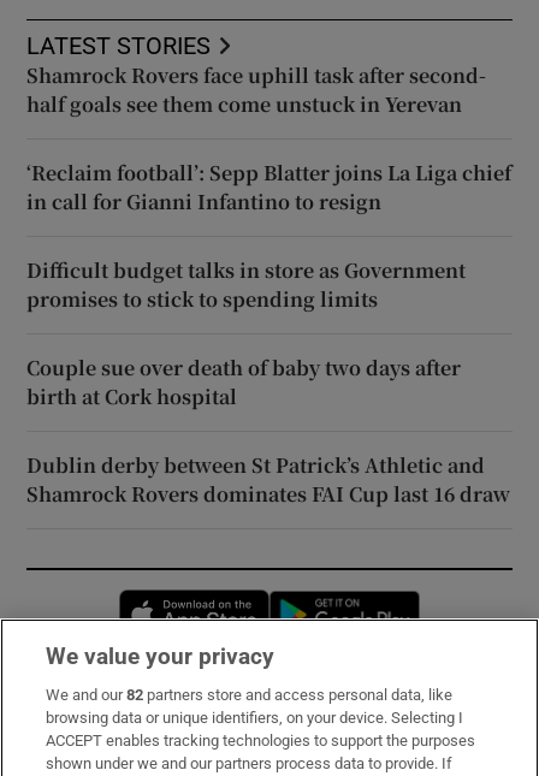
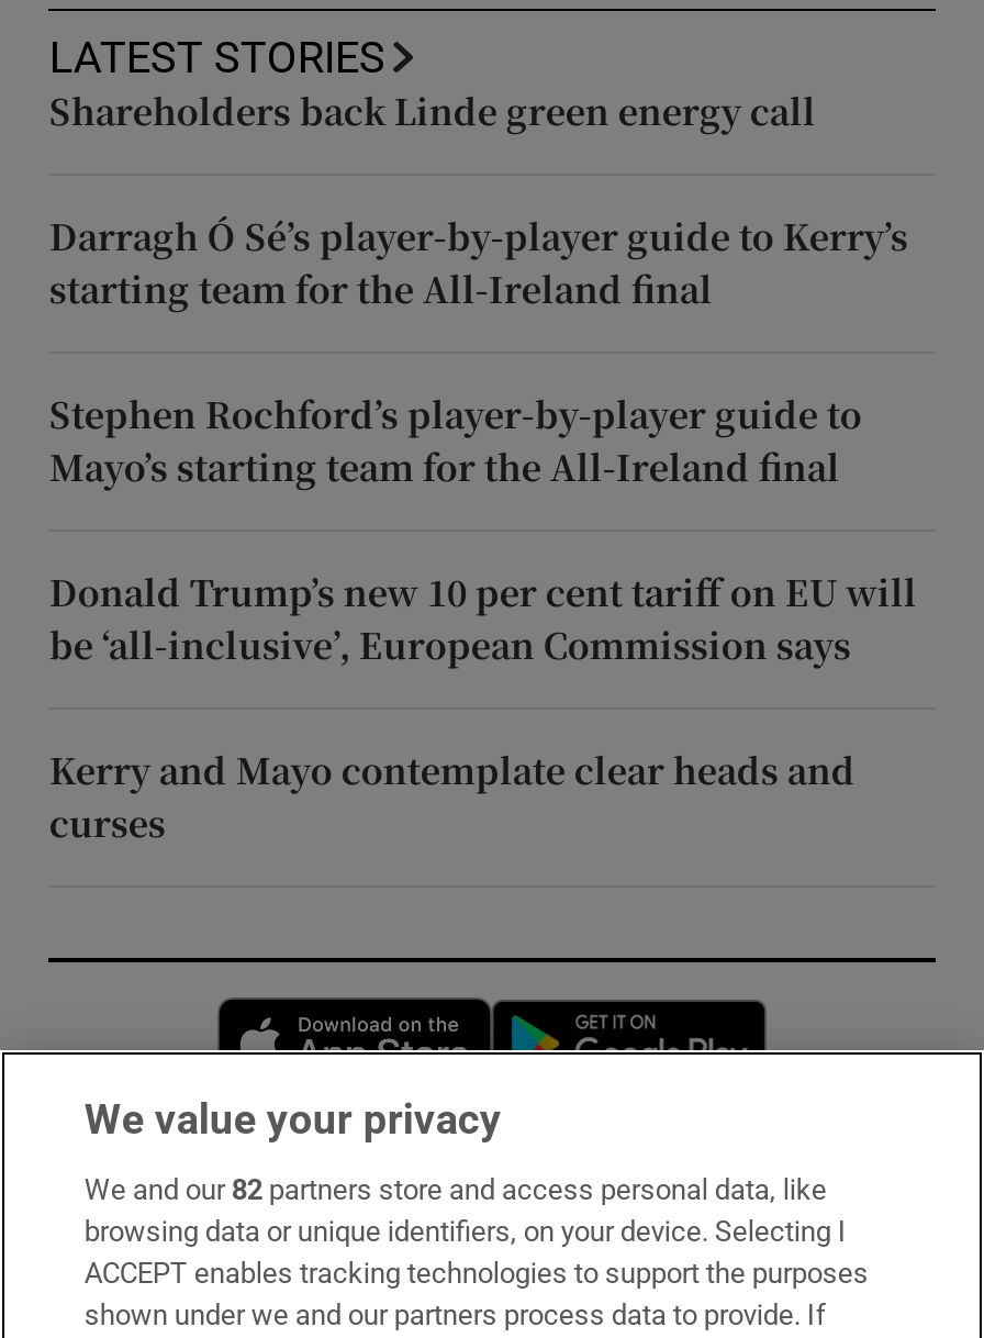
- Shamrock Rovers face uphill task after second-
- half goals see them come unstuck in Yerevan
+ Shareholders back Linde green energy call

- ‘Reclaim football’: Sepp Blatter joins La Liga chief
- in call for Gianni Infantino to resign
+ Darragh Ó Sé’s player-by-player guide to Kerry’s
+ starting team for the All-Ireland final

- Difficult budget talks in store as Government
- promises to stick to spending limits
+ Stephen Rochford’s player-by-player guide to
+ Mayo’s starting team for the All-Ireland final

- Couple sue over death of baby two days after
- birth at Cork hospital
+ Donald Trump’s new 10 per cent tariff on EU will
+ be ‘all-inclusive’, European Commission says

- Dublin derby between St Patrick’s Athletic and
- Shamrock Rovers dominates FAI Cup last 16 draw
+ Kerry and Mayo contemplate clear heads and
+ curses
